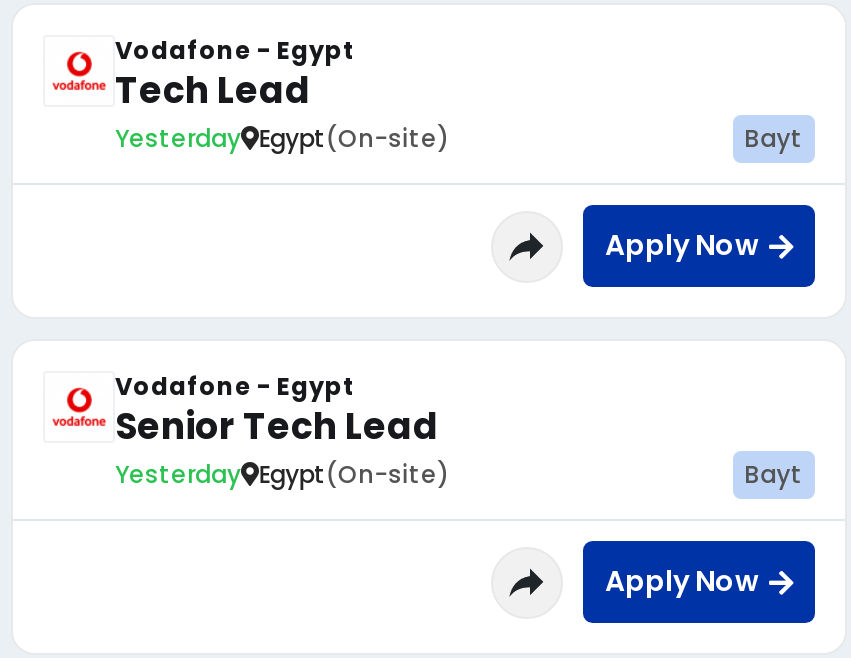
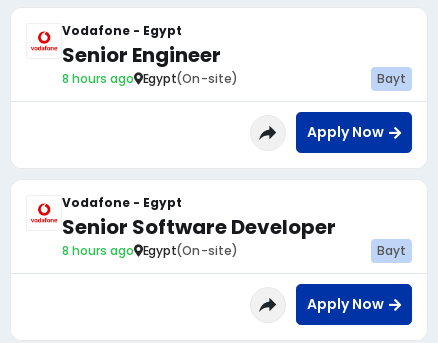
- Tech Lead
- Yesterday Egypt(On-site)
+ Senior Engineer
+ 8 hours ago Egypt(On-site)

- Senior Tech Lead
- Yesterday Egypt(On-site)
+ Senior Software Developer
+ 8 hours ago Egypt(On-site)
